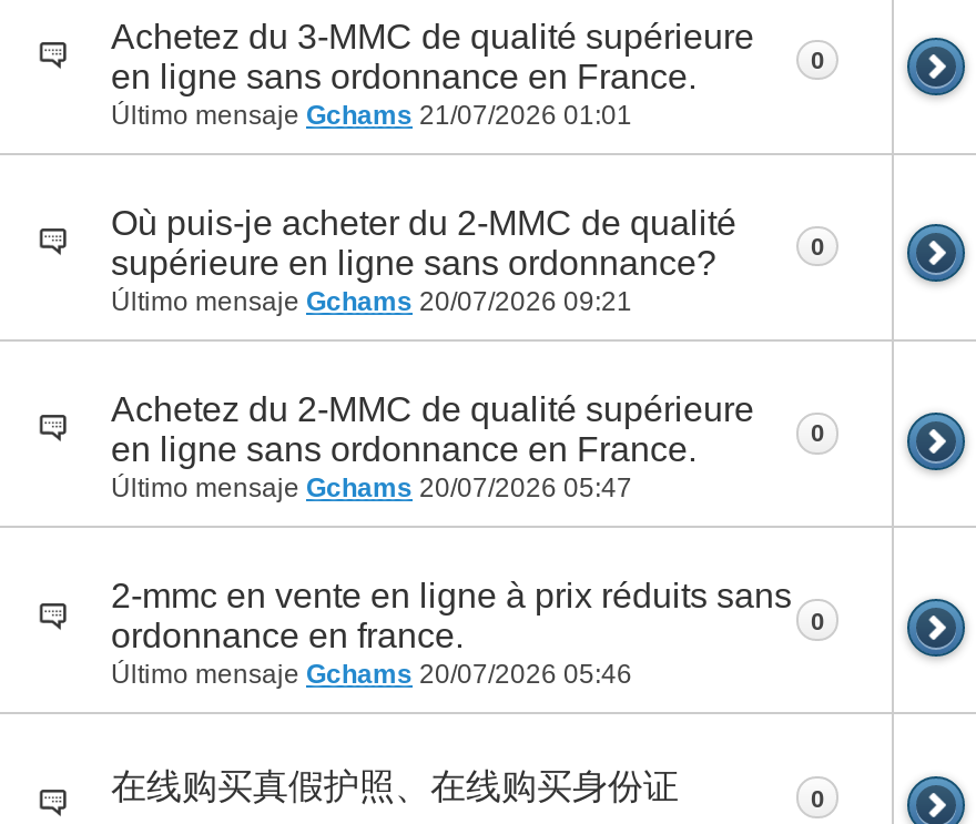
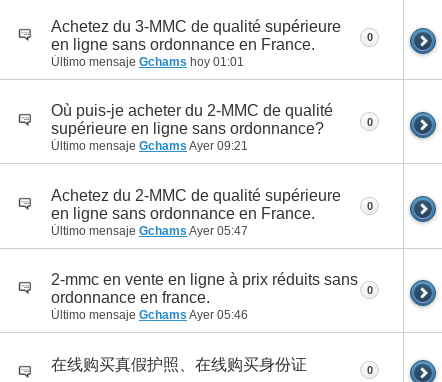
- Último mensaje Gchams 21/07/2026 01:01
+ Último mensaje Gchams hoy 01:01

- Último mensaje Gchams 20/07/2026 09:21
+ Último mensaje Gchams Ayer 09:21

- Último mensaje Gchams 20/07/2026 05:47
+ Último mensaje Gchams Ayer 05:47

- Último mensaje Gchams 20/07/2026 05:46
+ Último mensaje Gchams Ayer 05:46
